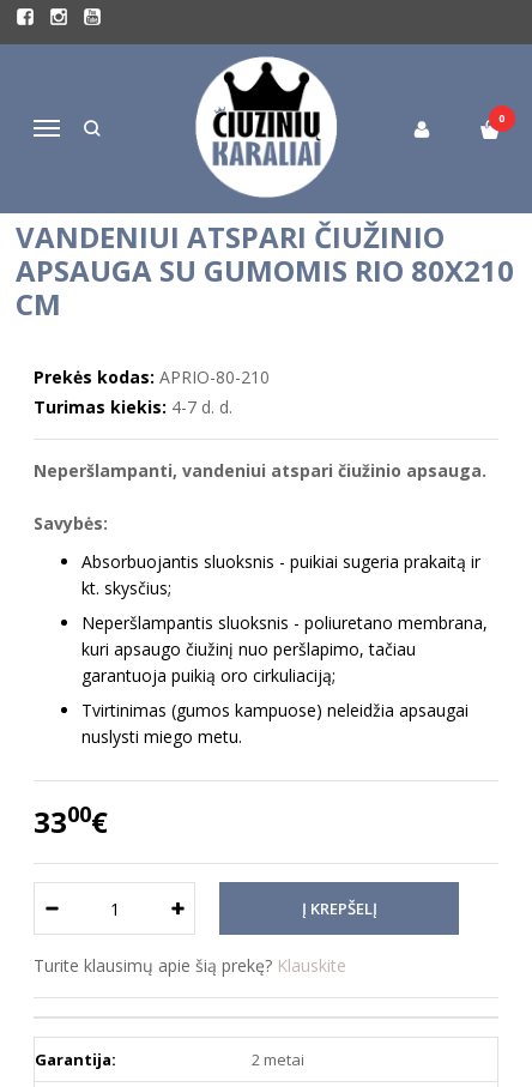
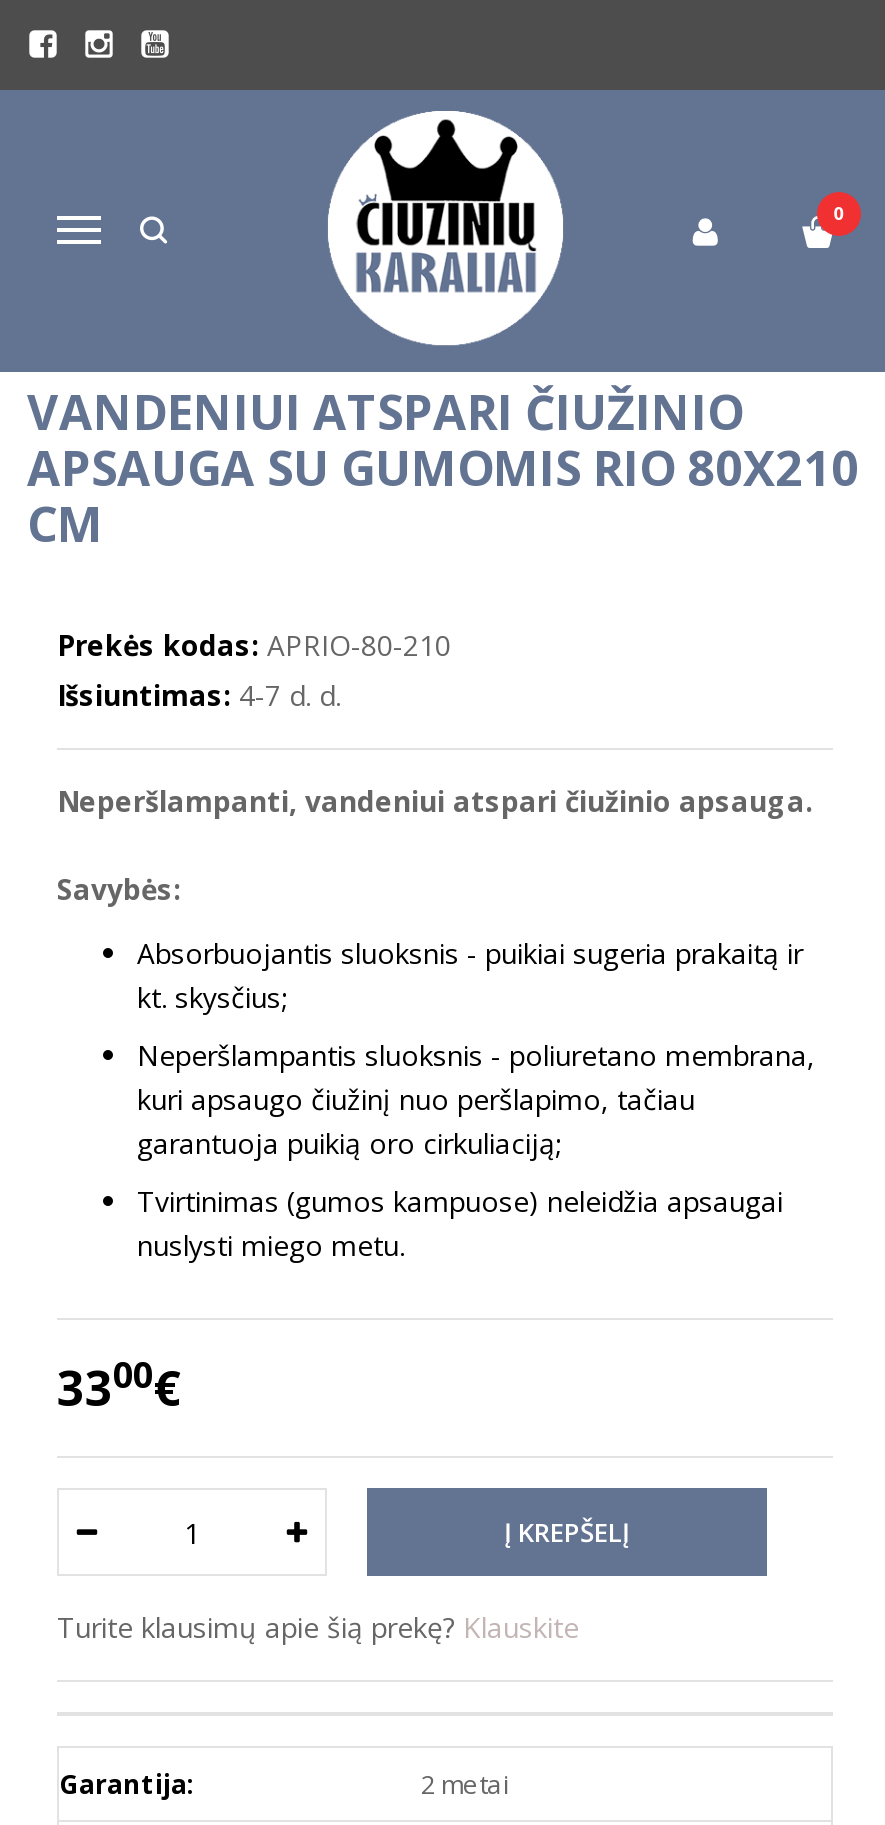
- Turimas kiekis: 4-7 d. d.
+ Išsiuntimas: 4-7 d. d.
